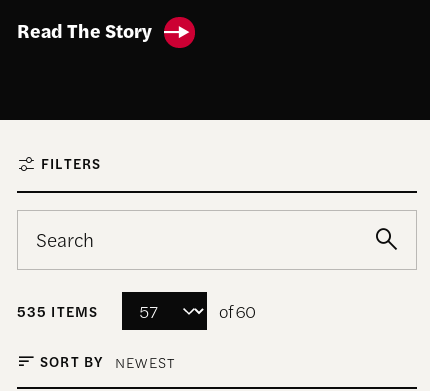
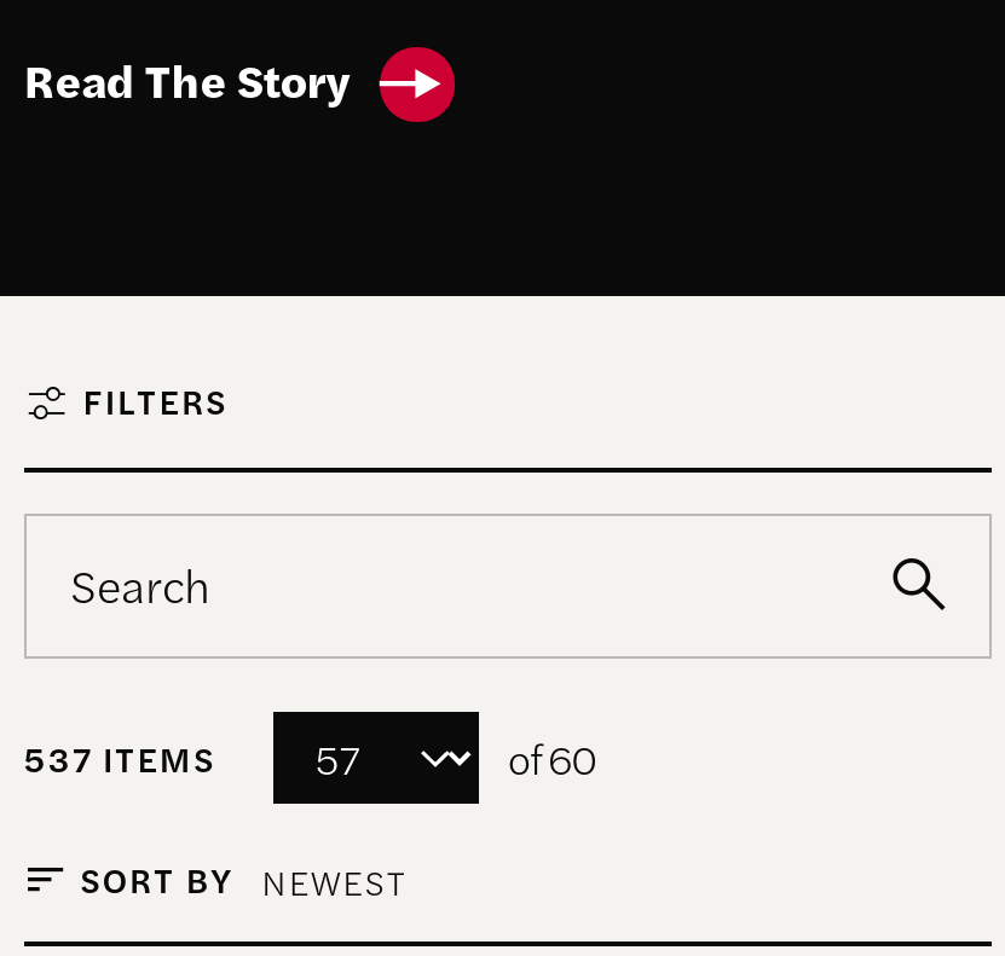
- 535 ITEMS
+ 537 ITEMS
